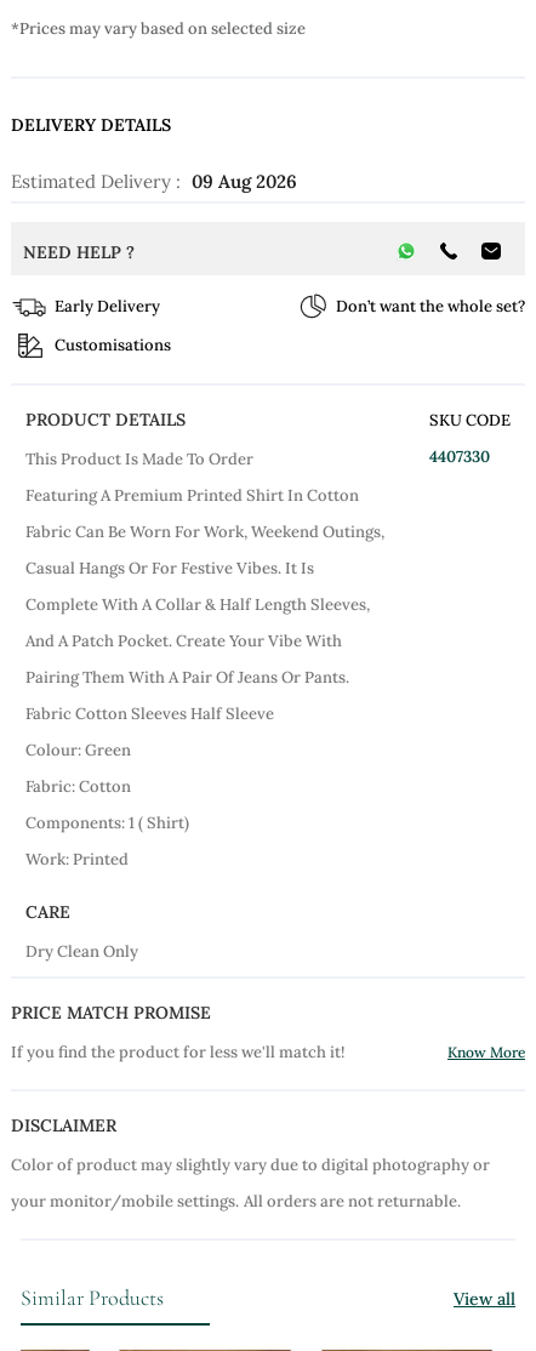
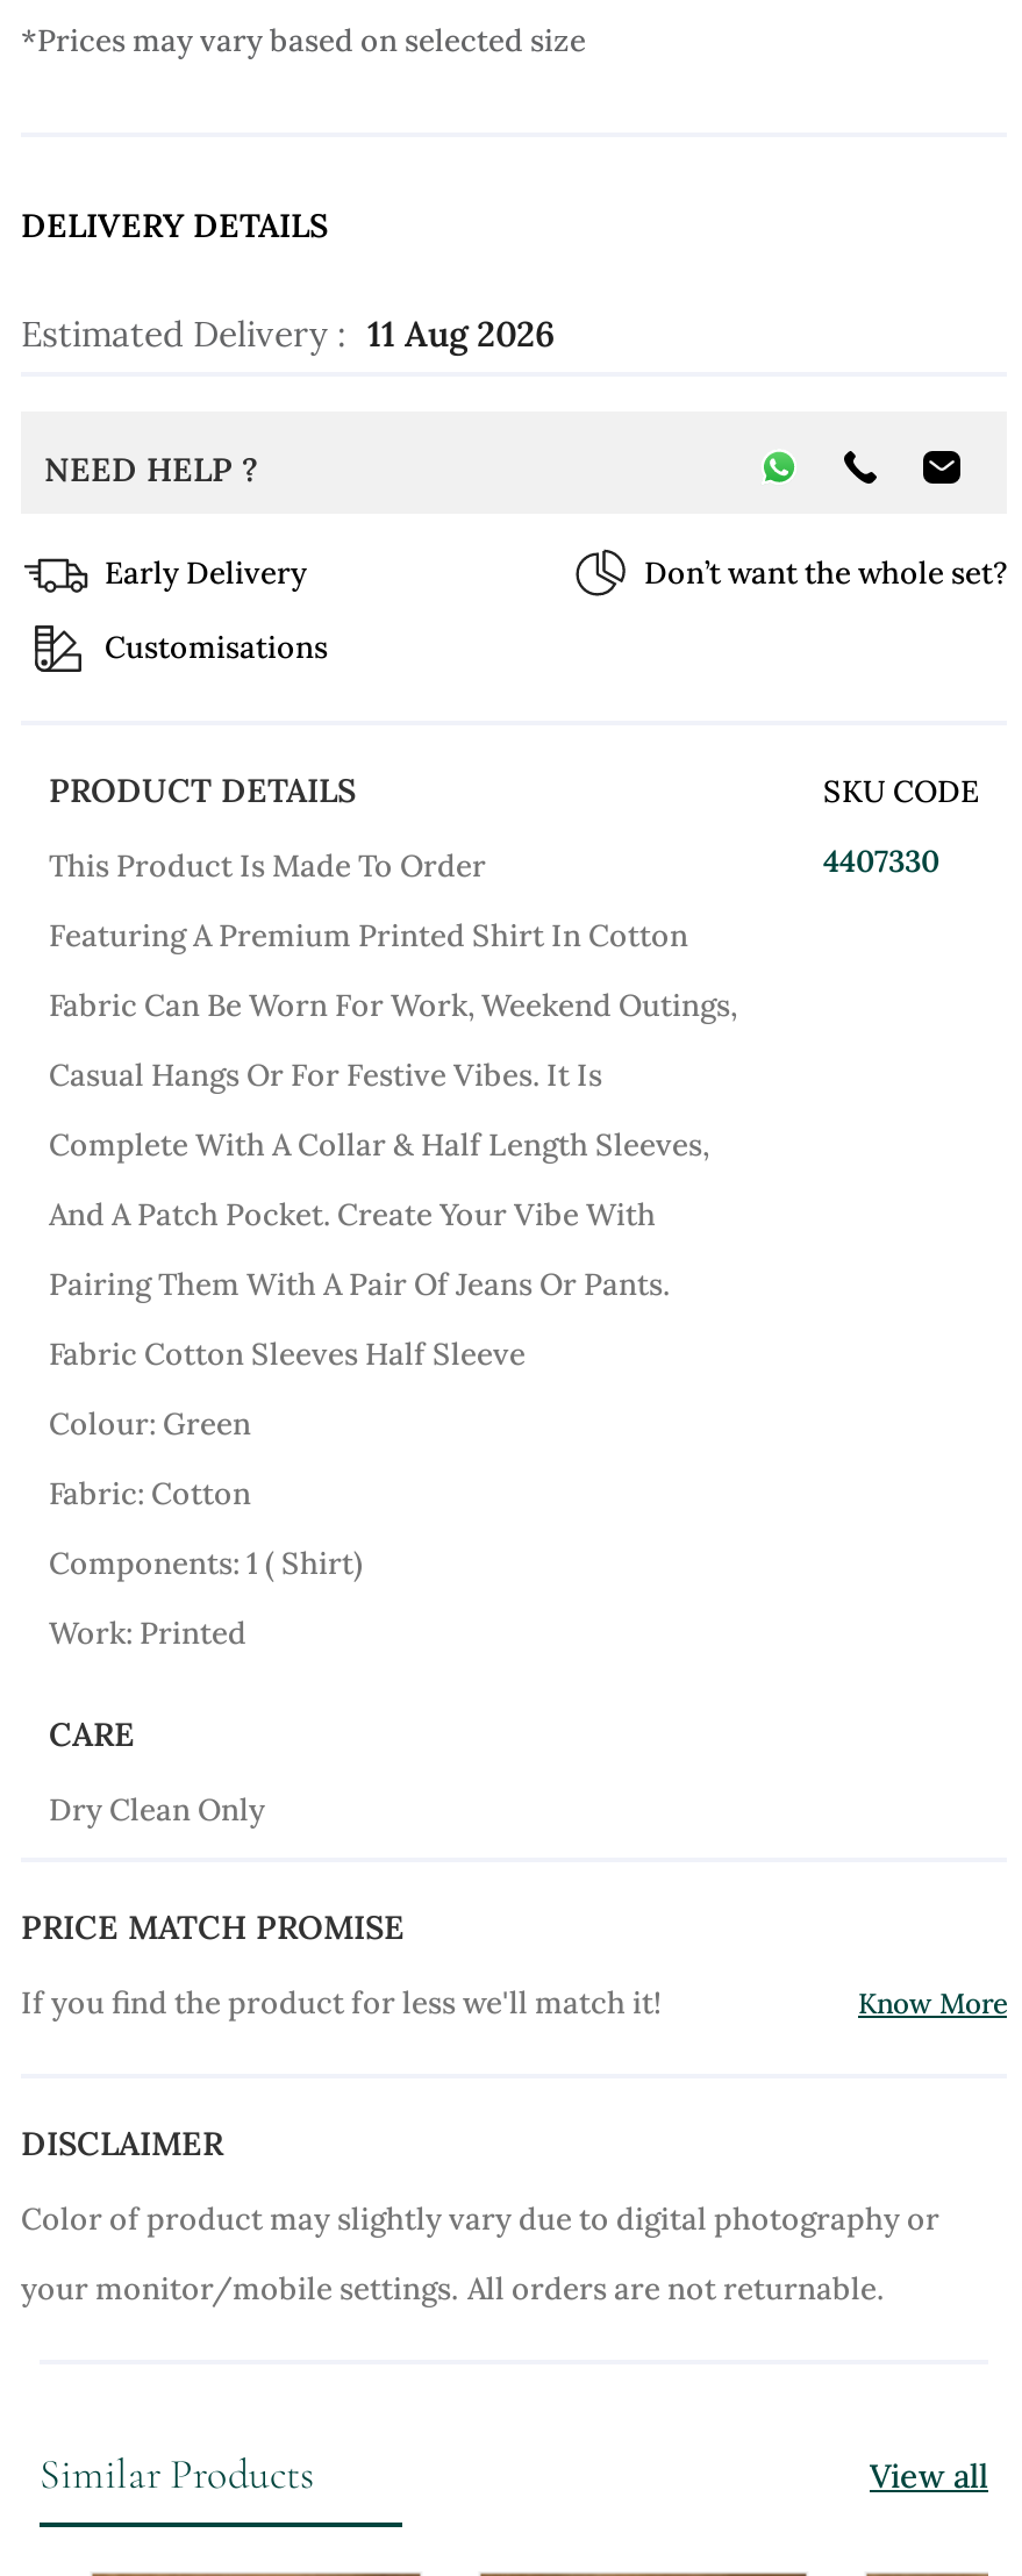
- Estimated Delivery : 09 Aug 2026
+ Estimated Delivery : 11 Aug 2026
